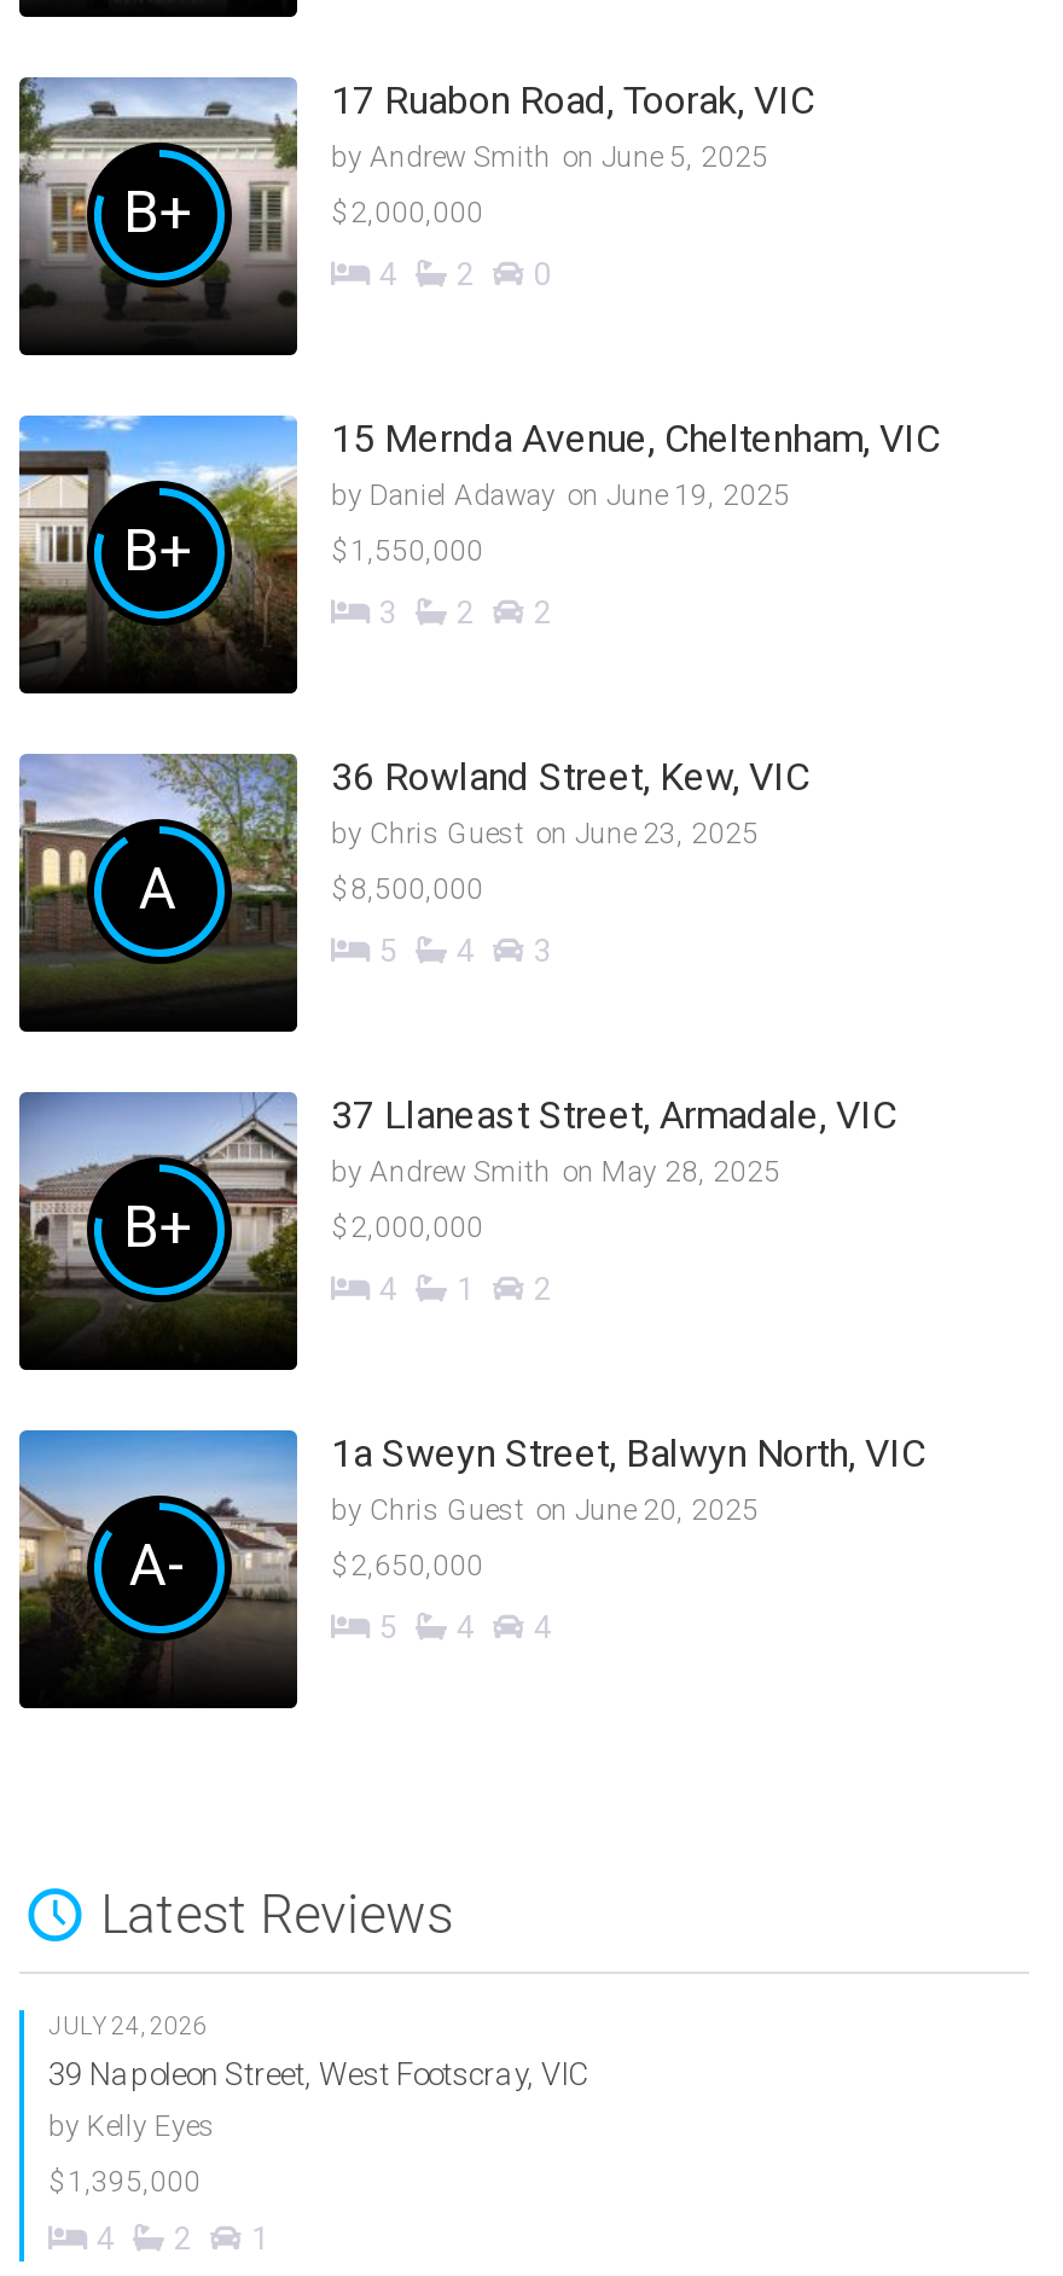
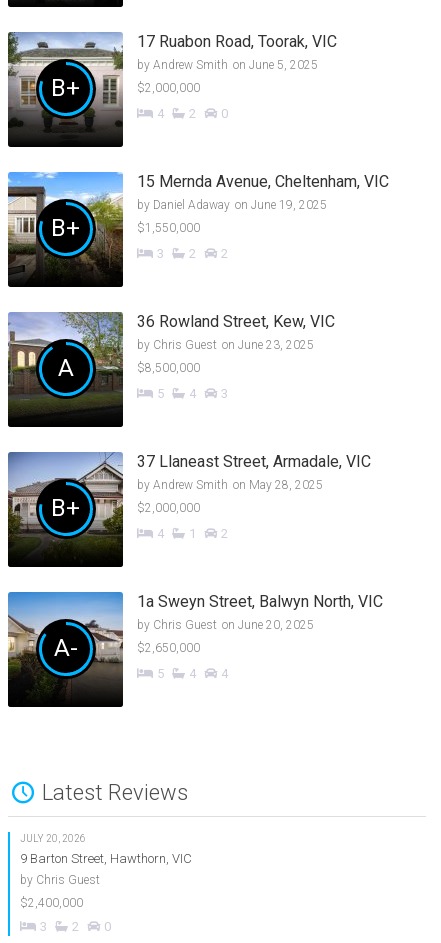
- JULY 24, 2026
+ JULY 20, 2026

- 39 Napoleon Street, West Footscray, VIC
+ 9 Barton Street, Hawthorn, VIC

- by Kelly Eyes
+ by Chris Guest

- $1,395,000
+ $2,400,000

- 4
+ 3

- 1
+ 0
